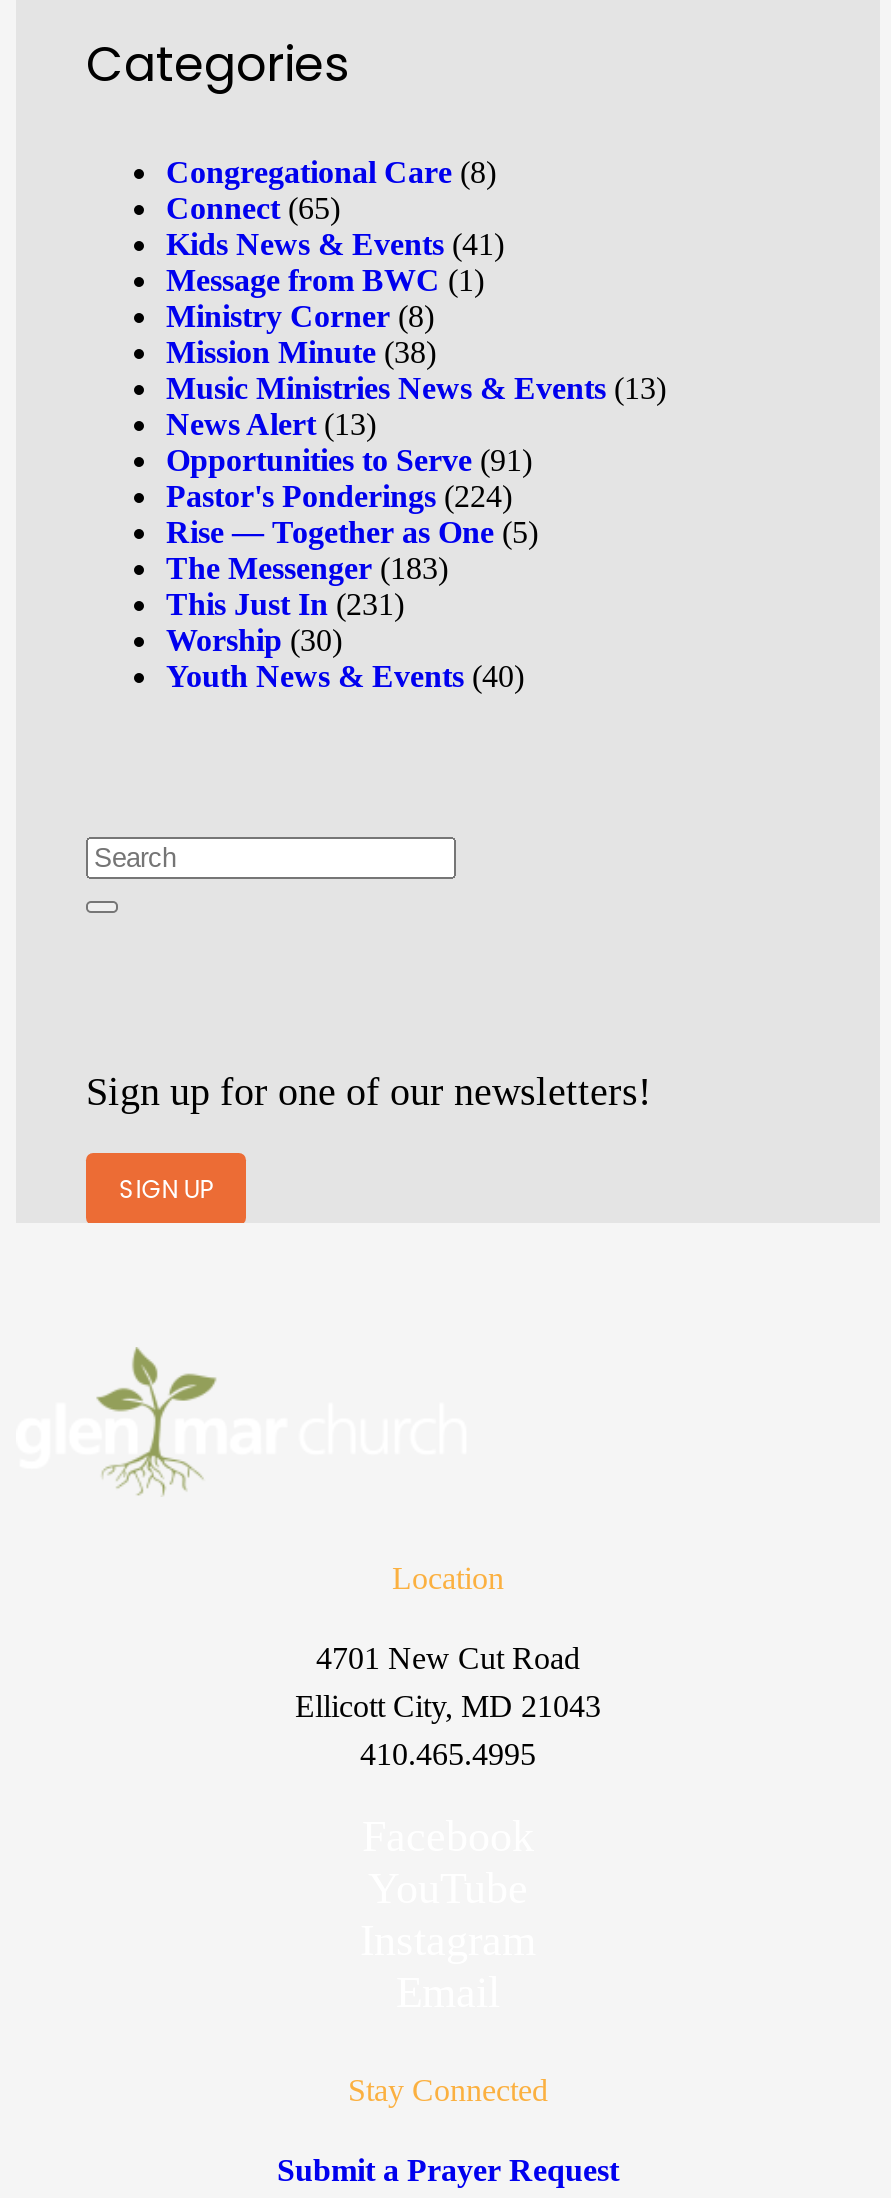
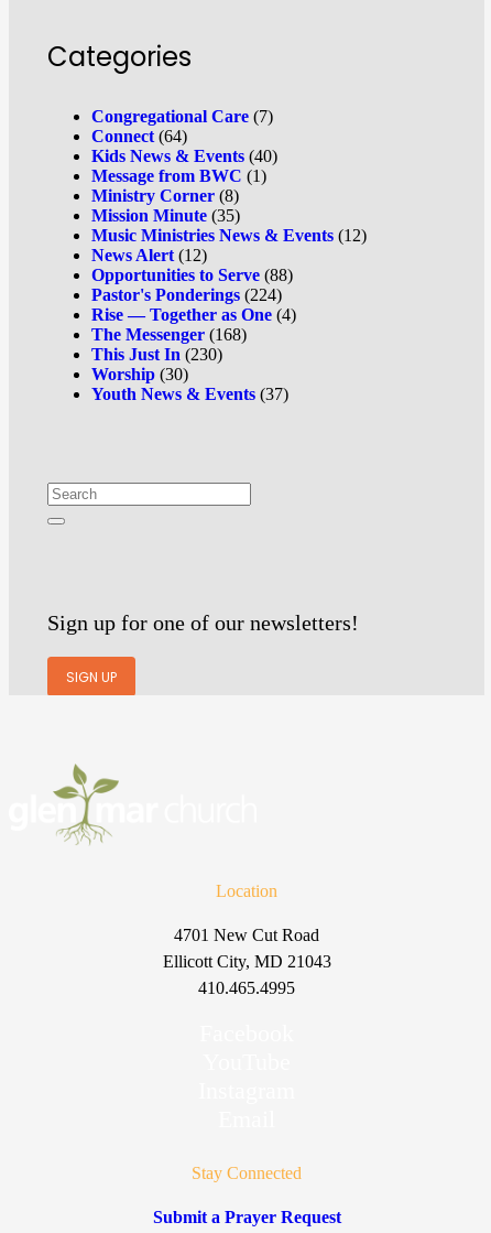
- Congregational Care (8)
+ Congregational Care (7)

- Connect (65)
+ Connect (64)

- Kids News & Events (41)
+ Kids News & Events (40)

- Mission Minute (38)
+ Mission Minute (35)

- Music Ministries News & Events (13)
+ Music Ministries News & Events (12)

- News Alert (13)
+ News Alert (12)

- Opportunities to Serve (91)
+ Opportunities to Serve (88)

- Rise — Together as One (5)
+ Rise — Together as One (4)

- The Messenger (183)
+ The Messenger (168)

- This Just In (231)
+ This Just In (230)

- Youth News & Events (40)
+ Youth News & Events (37)
